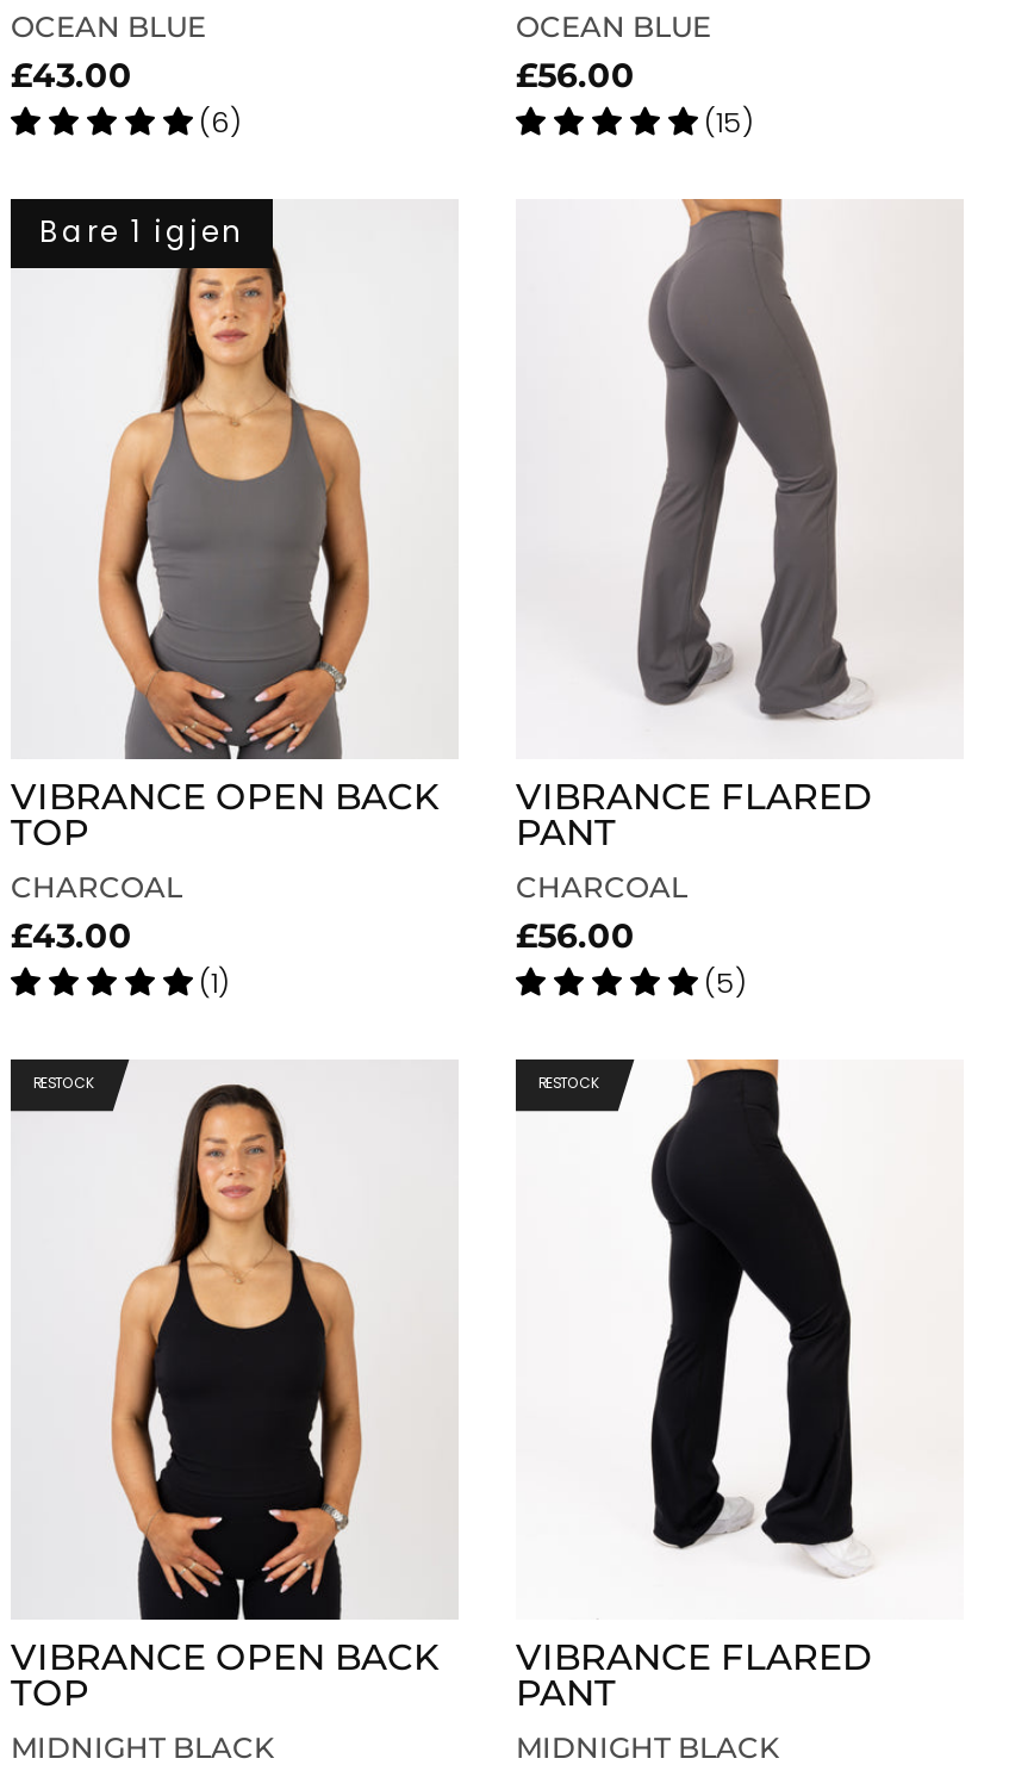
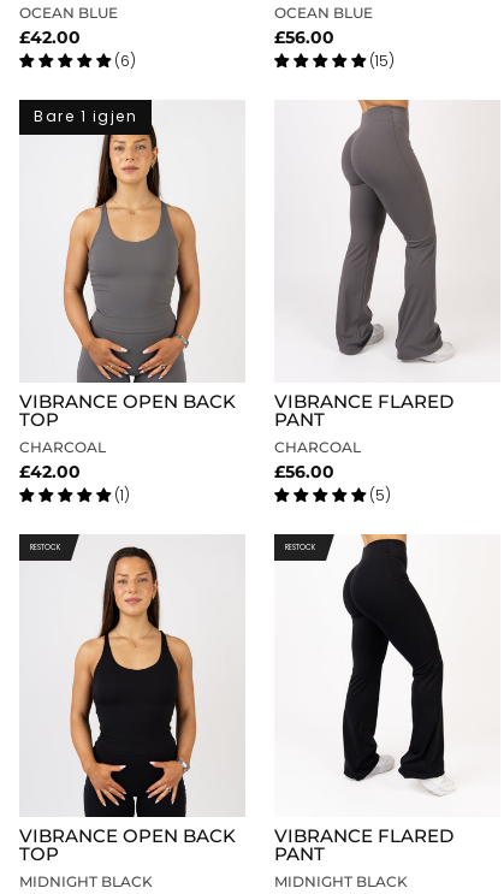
- £43.00
+ £42.00

- £43.00
+ £42.00
